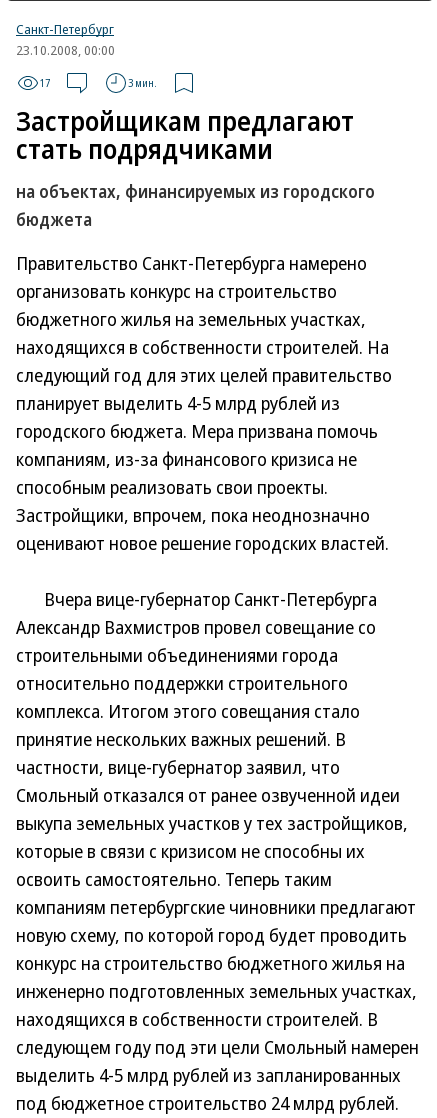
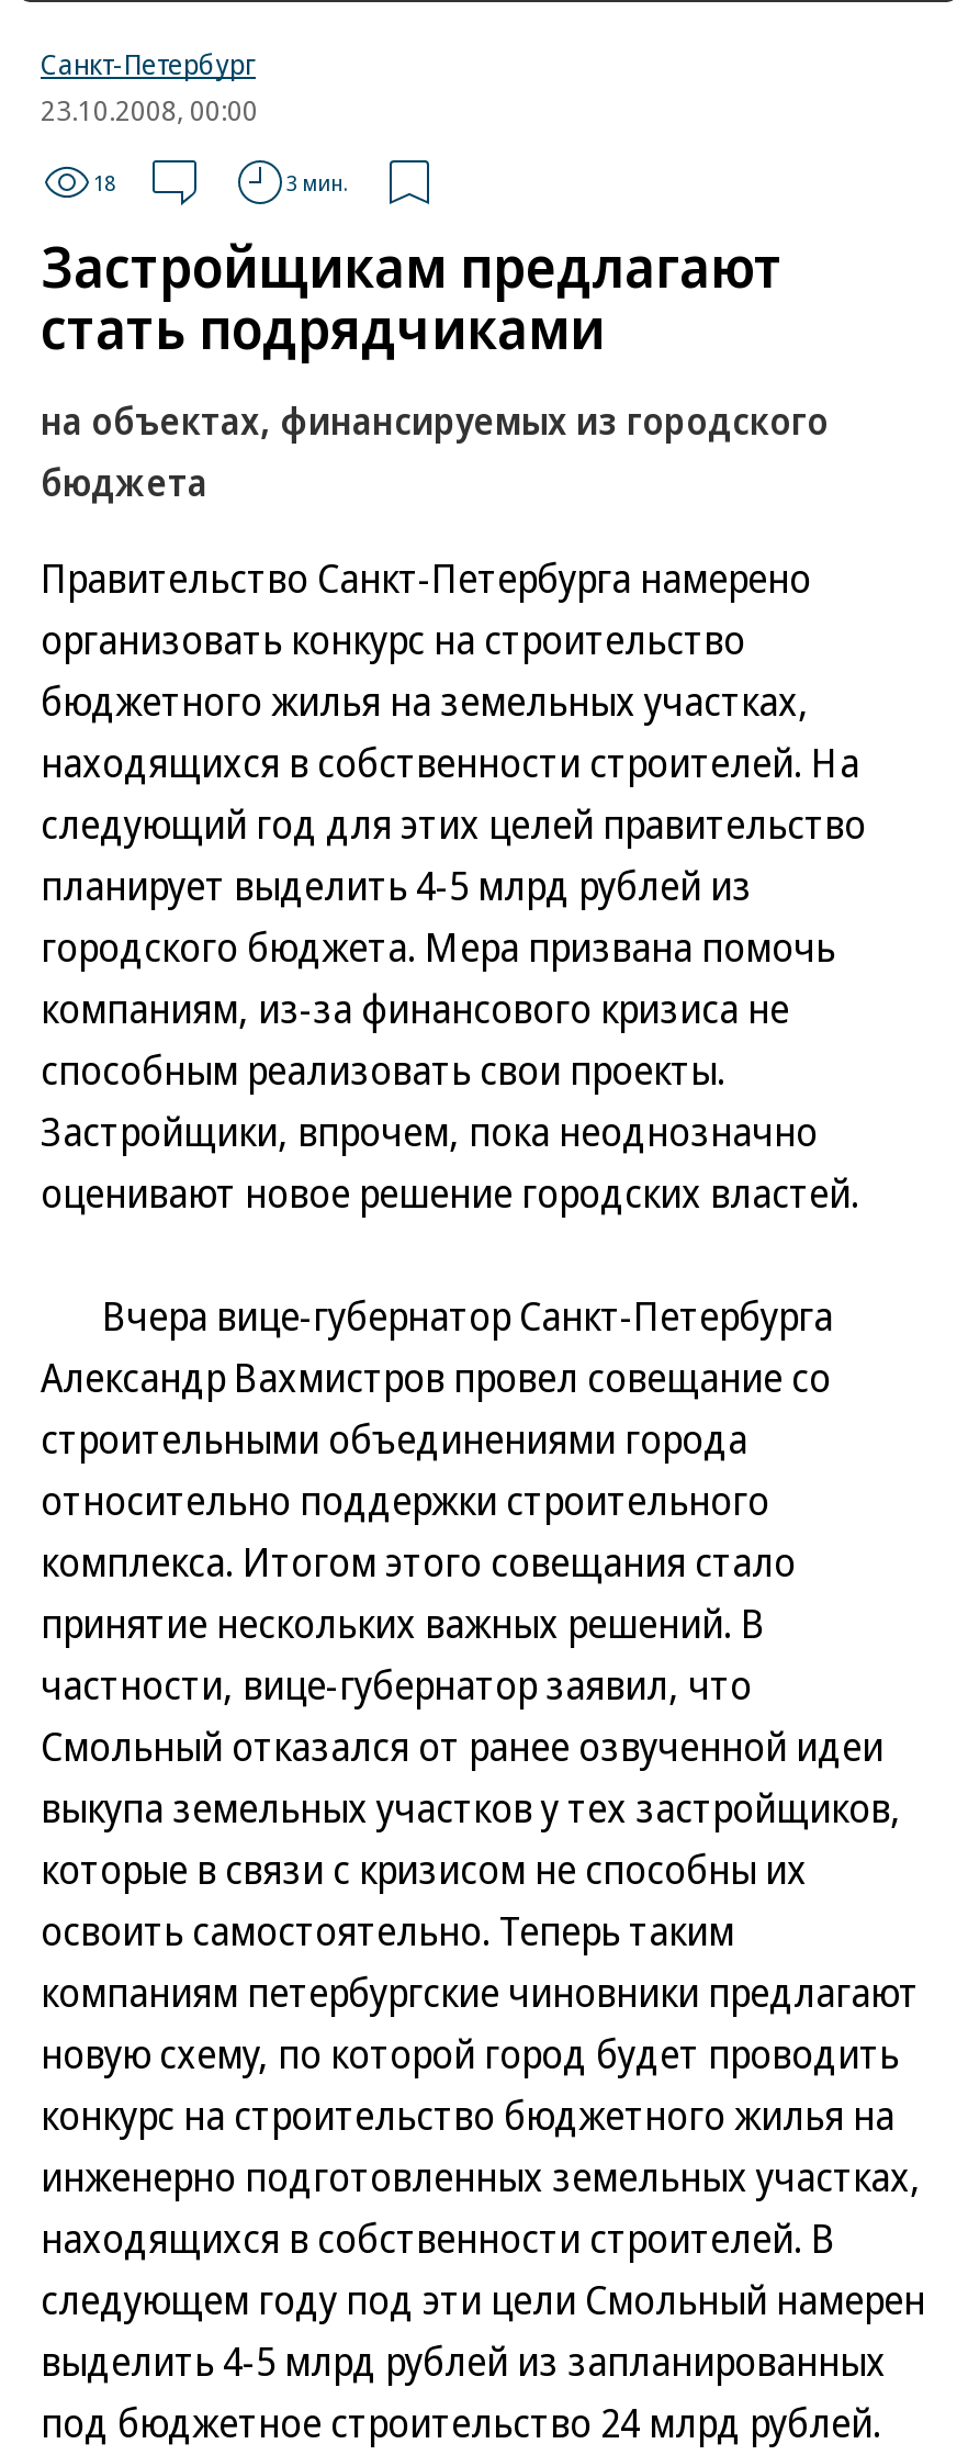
- 17
+ 18
